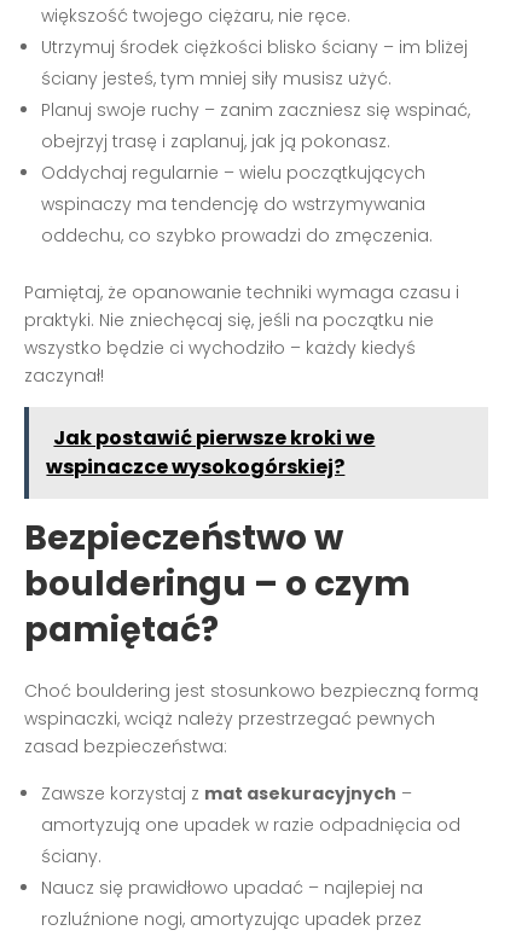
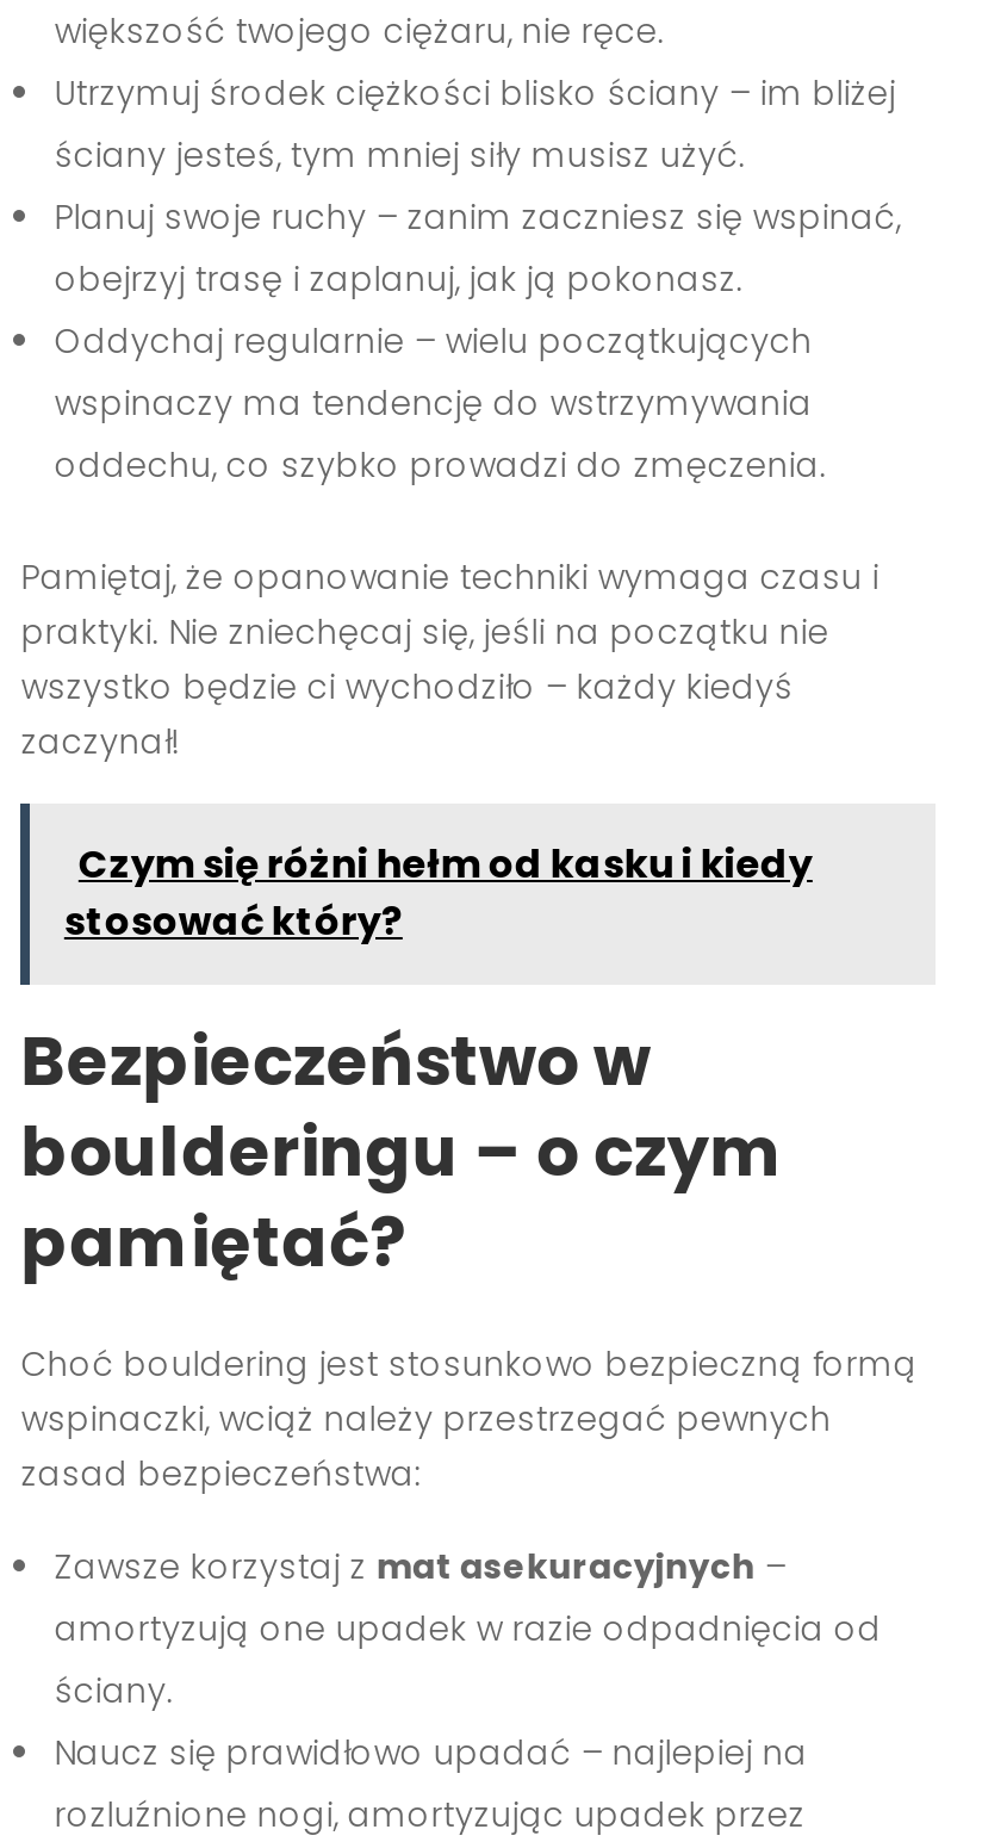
- Jak postawić pierwsze kroki we
- wspinaczce wysokogórskiej?
+ Czym się różni hełm od kasku i kiedy
+ stosować który?
